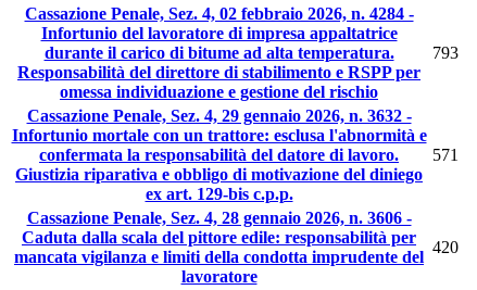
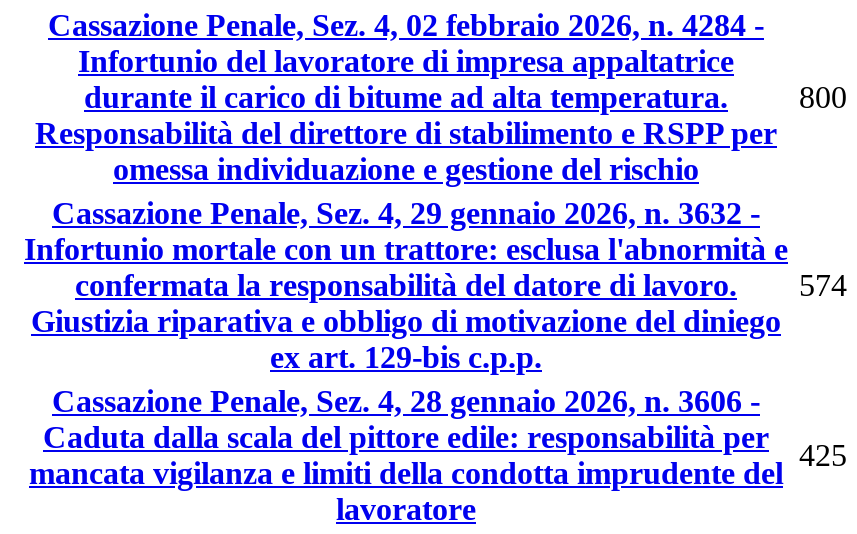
- 793
+ 800

- confermata la responsabilità del datore di lavoro. 571
+ confermata la responsabilità del datore di lavoro. 574

- 420
+ 425
